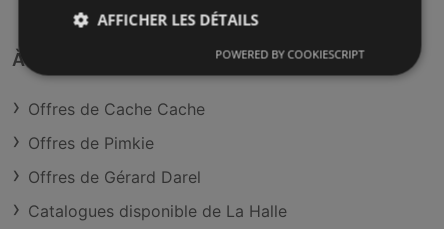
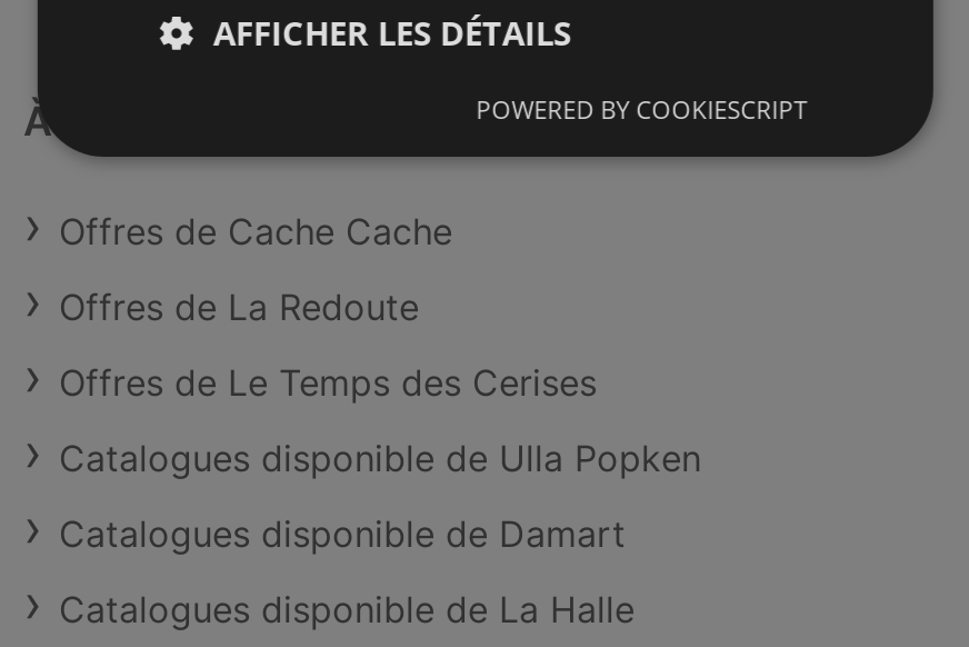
- Offres de Pimkie
- Offres de Gérard Darel
+ Offres de La Redoute
+ Offres de Le Temps des Cerises
+ Catalogues disponible de Ulla Popken
+ Catalogues disponible de Damart
